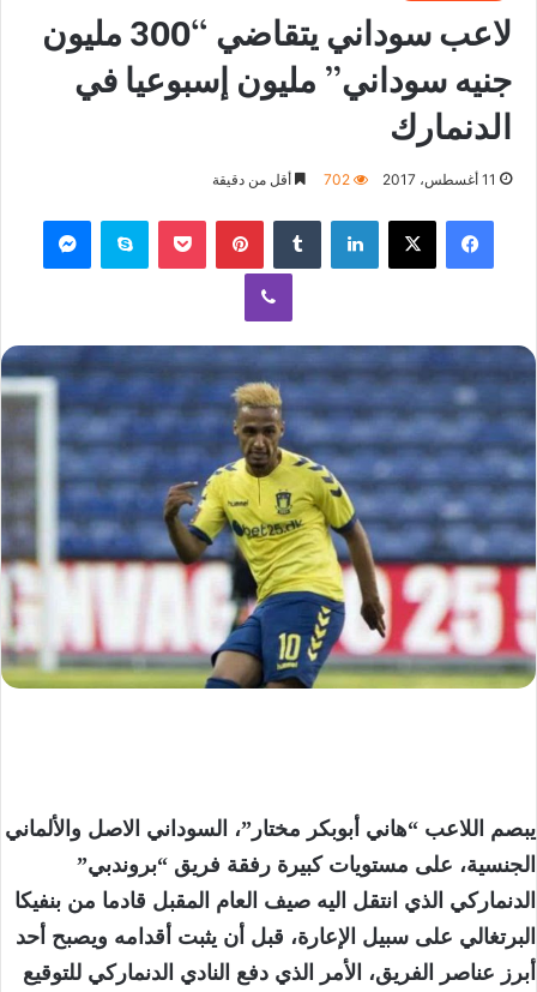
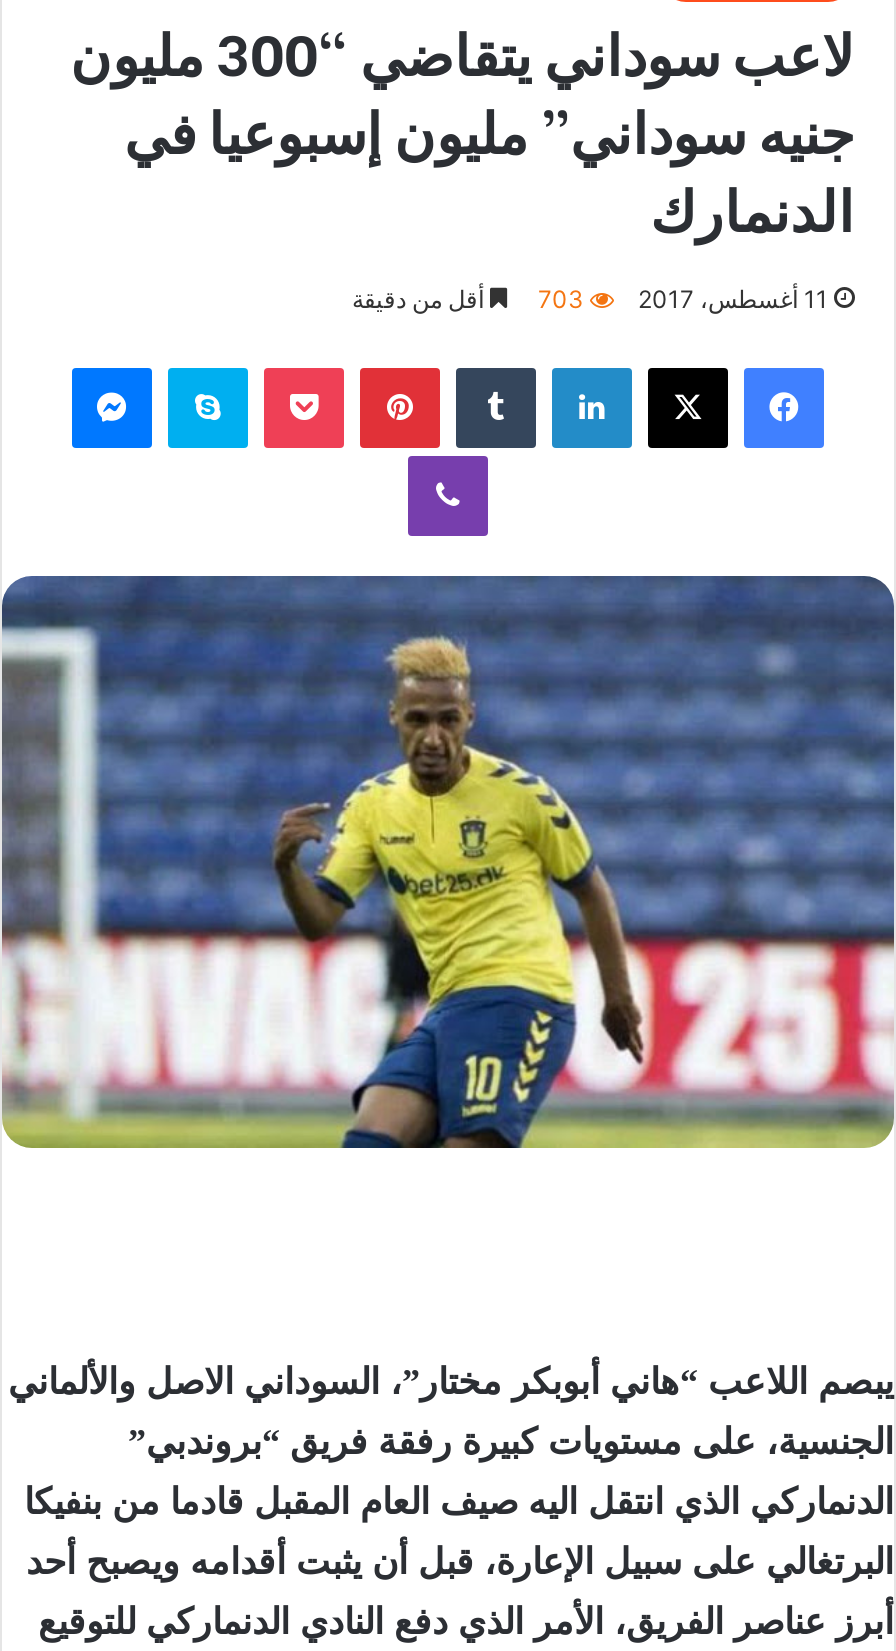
- 702
+ 703
